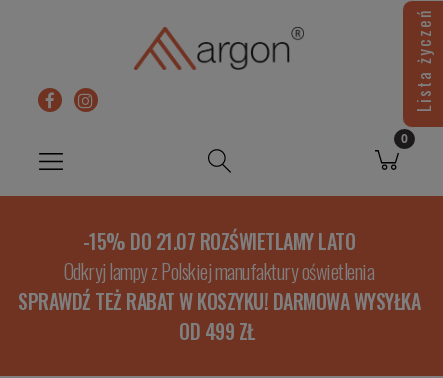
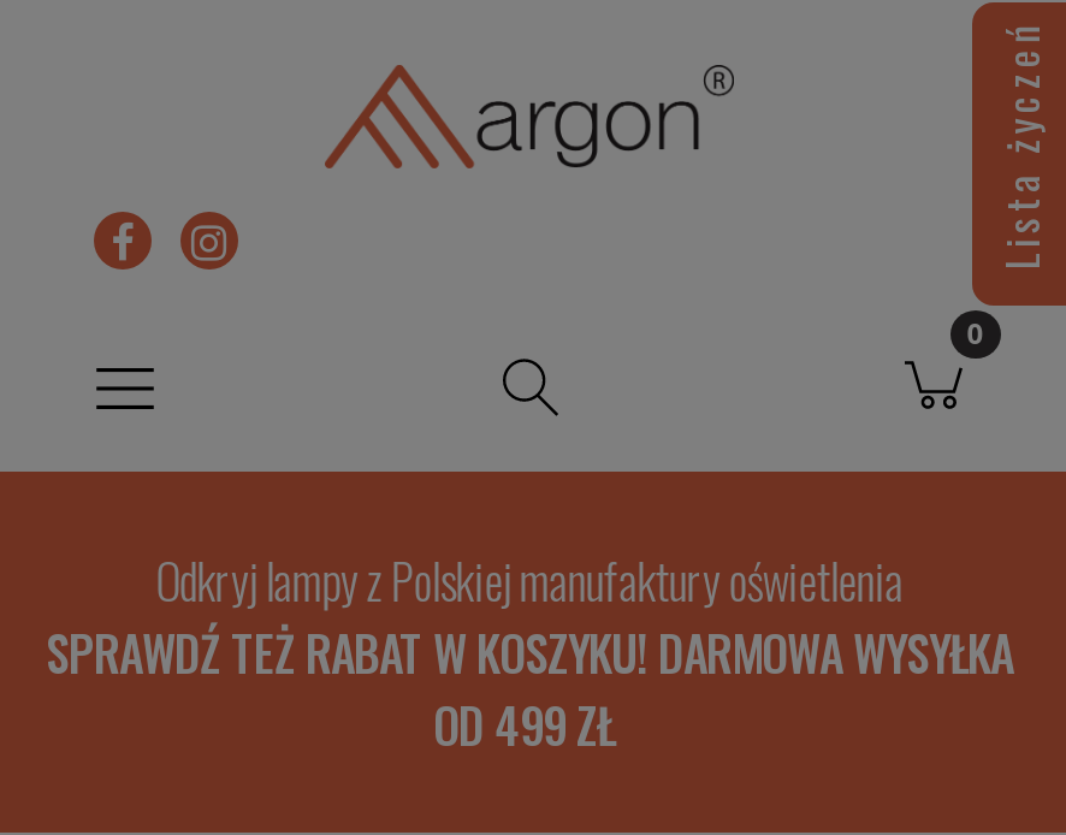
- -15% DO 21.07 ROZŚWIETLAMY LATO
